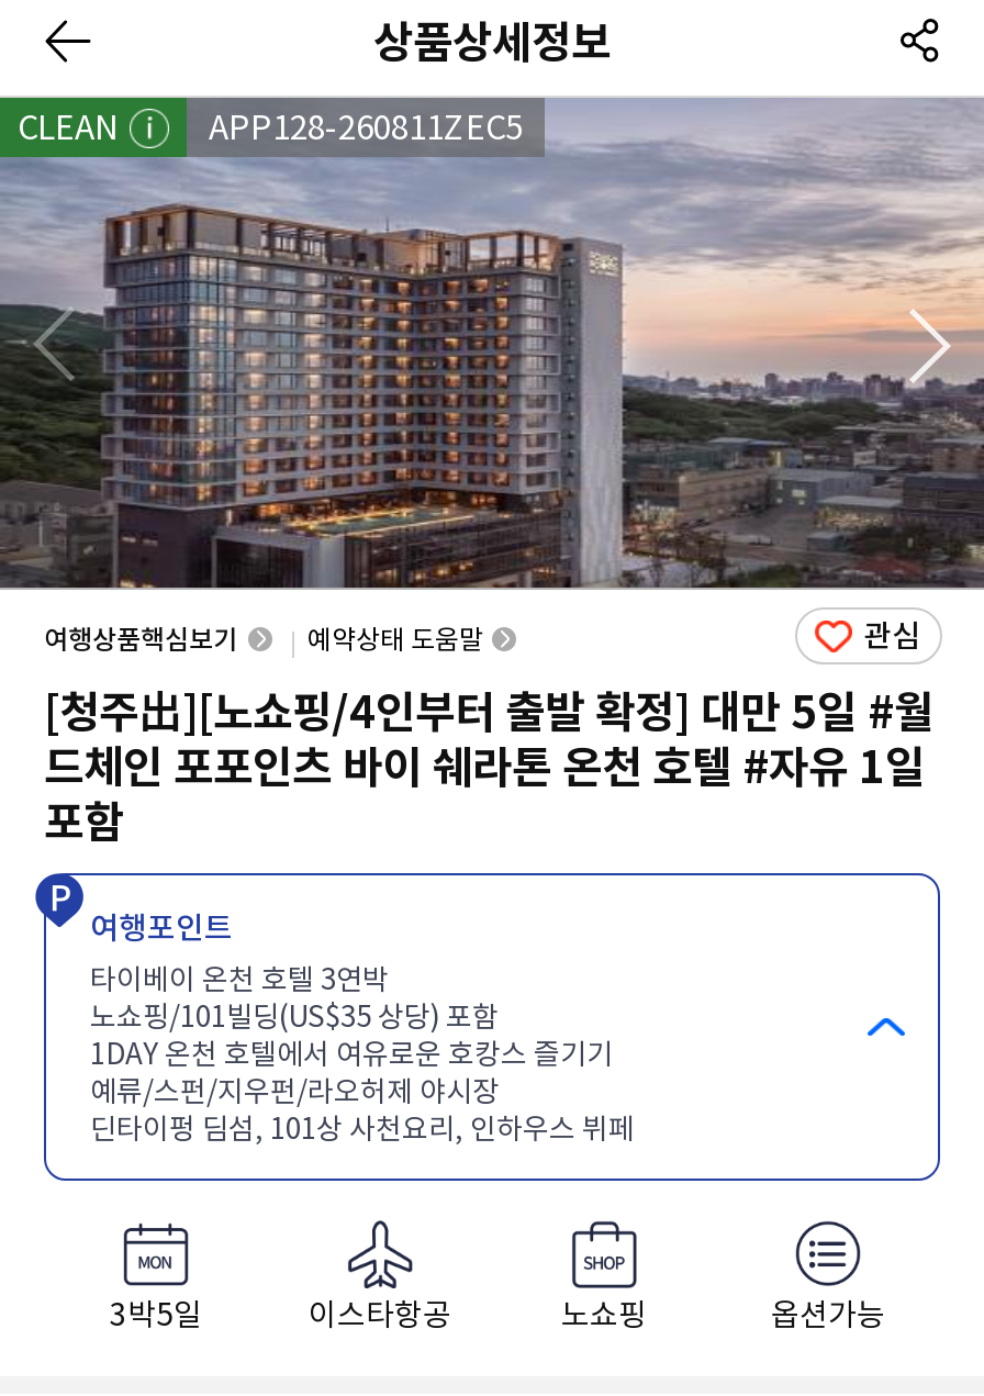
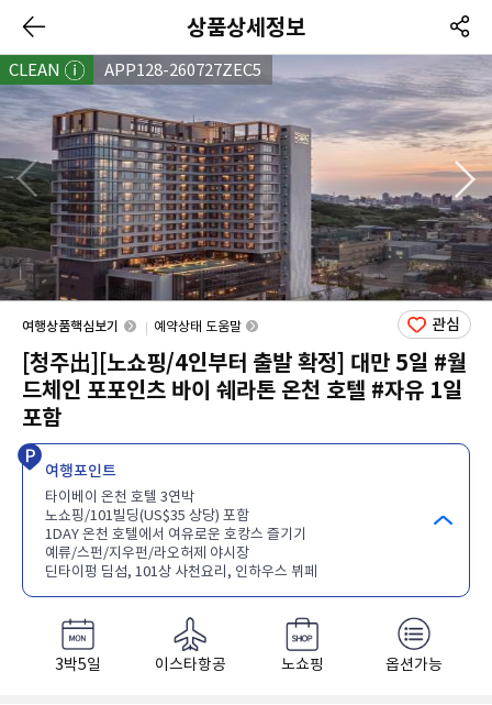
- APP128-260811ZEC5
+ APP128-260727ZEC5
